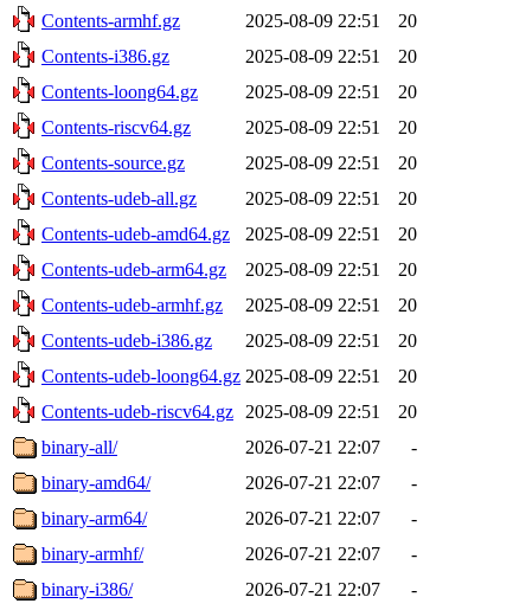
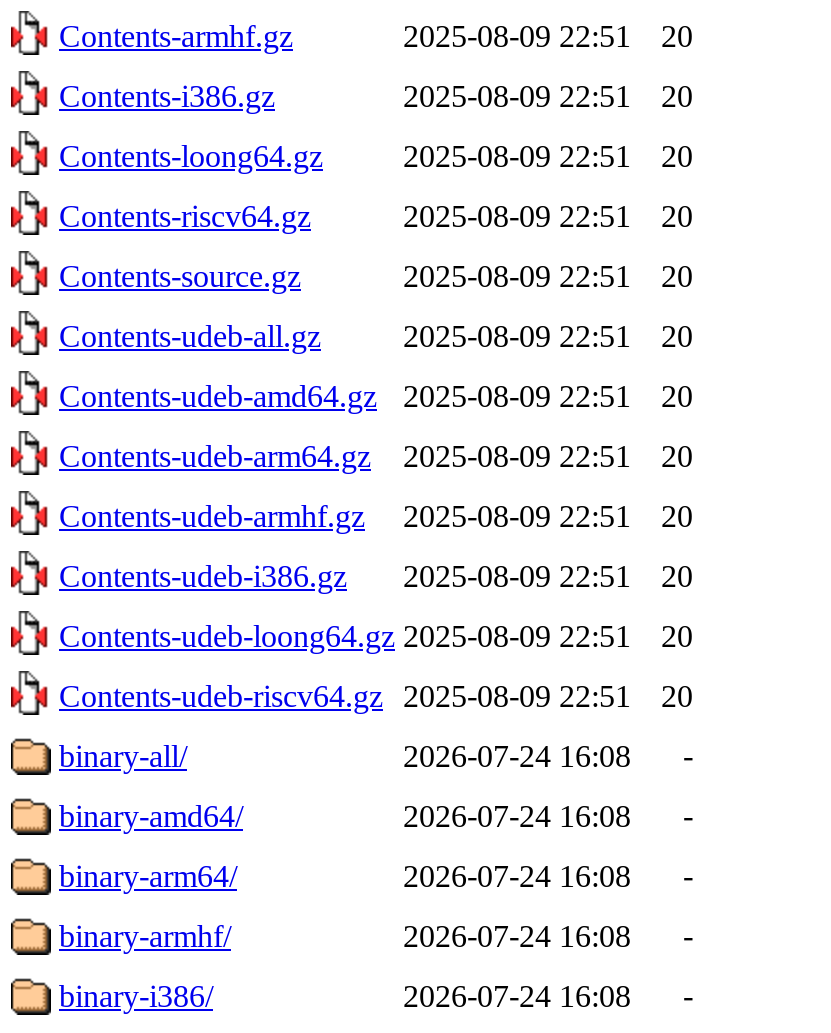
- 2026-07-21 22:07
+ 2026-07-24 16:08

- 2026-07-21 22:07
+ 2026-07-24 16:08

- 2026-07-21 22:07
+ 2026-07-24 16:08

- 2026-07-21 22:07
+ 2026-07-24 16:08

- 2026-07-21 22:07
+ 2026-07-24 16:08
